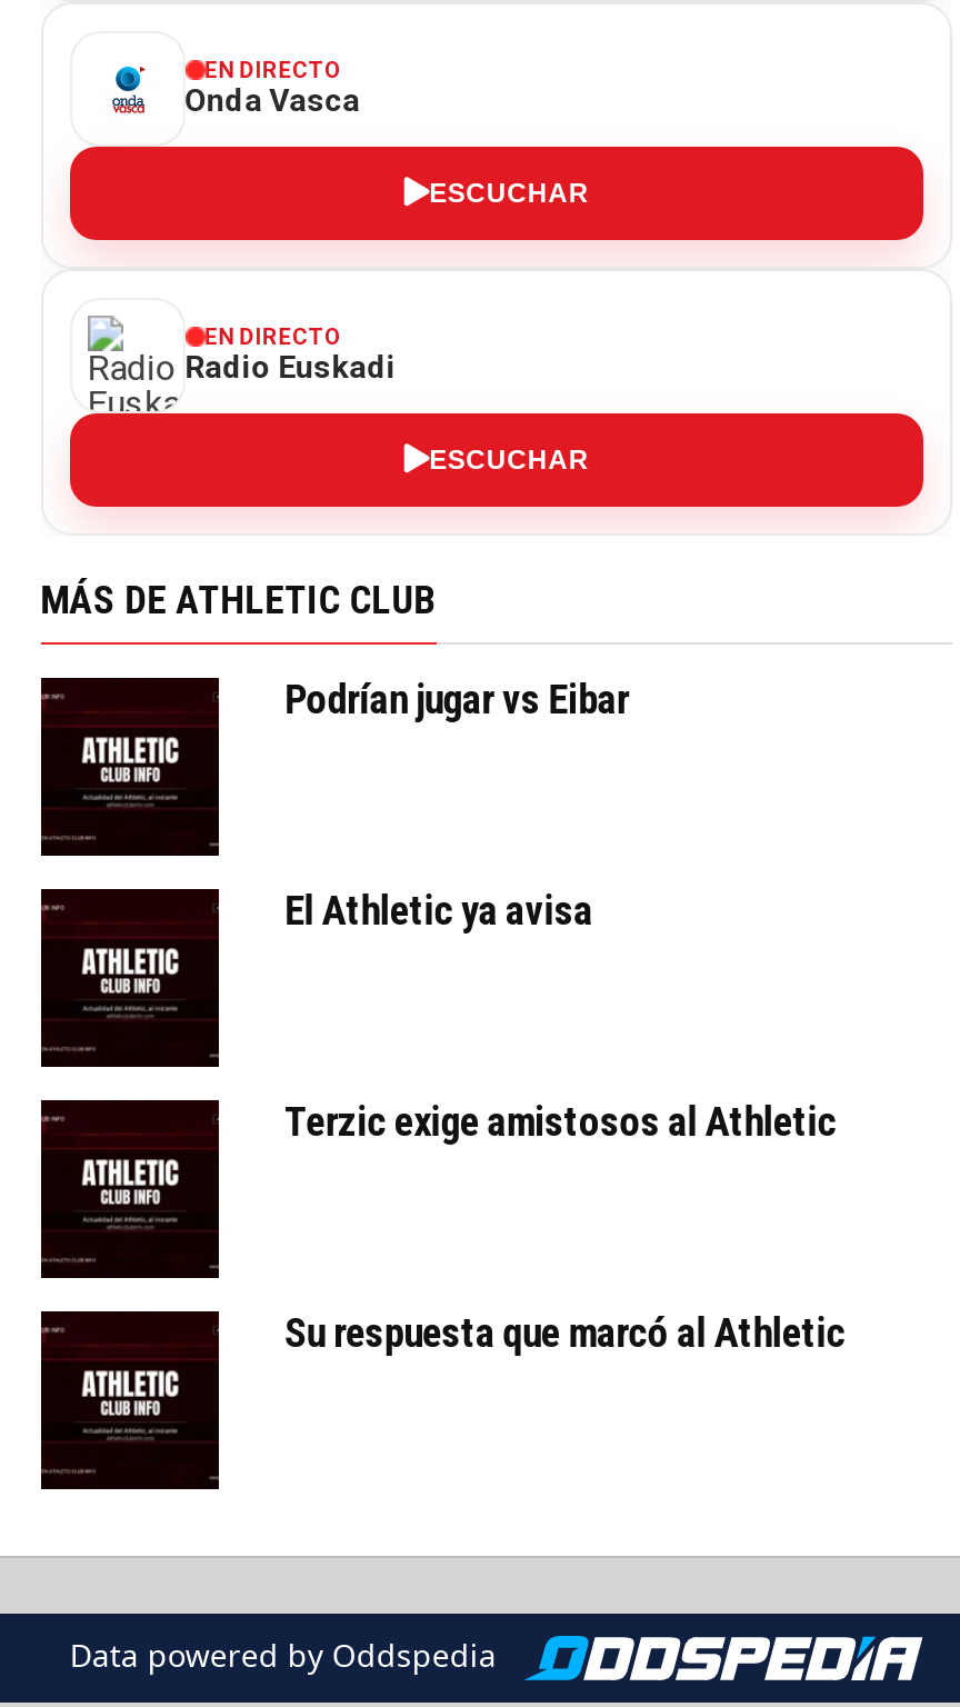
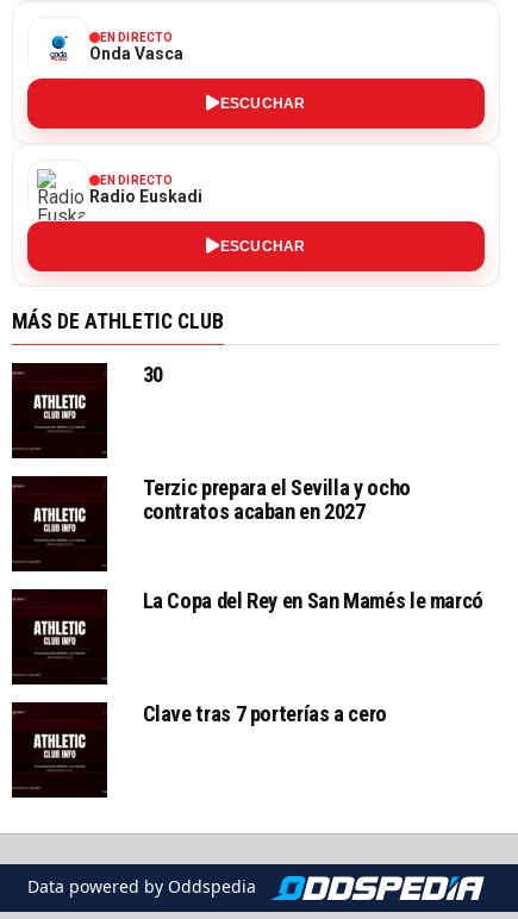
- Podrían jugar vs Eibar
+ 30

- El Athletic ya avisa
+ Terzic prepara el Sevilla y ocho
+ contratos acaban en 2027

- Terzic exige amistosos al Athletic
+ La Copa del Rey en San Mamés le marcó

- Su respuesta que marcó al Athletic
+ Clave tras 7 porterías a cero
